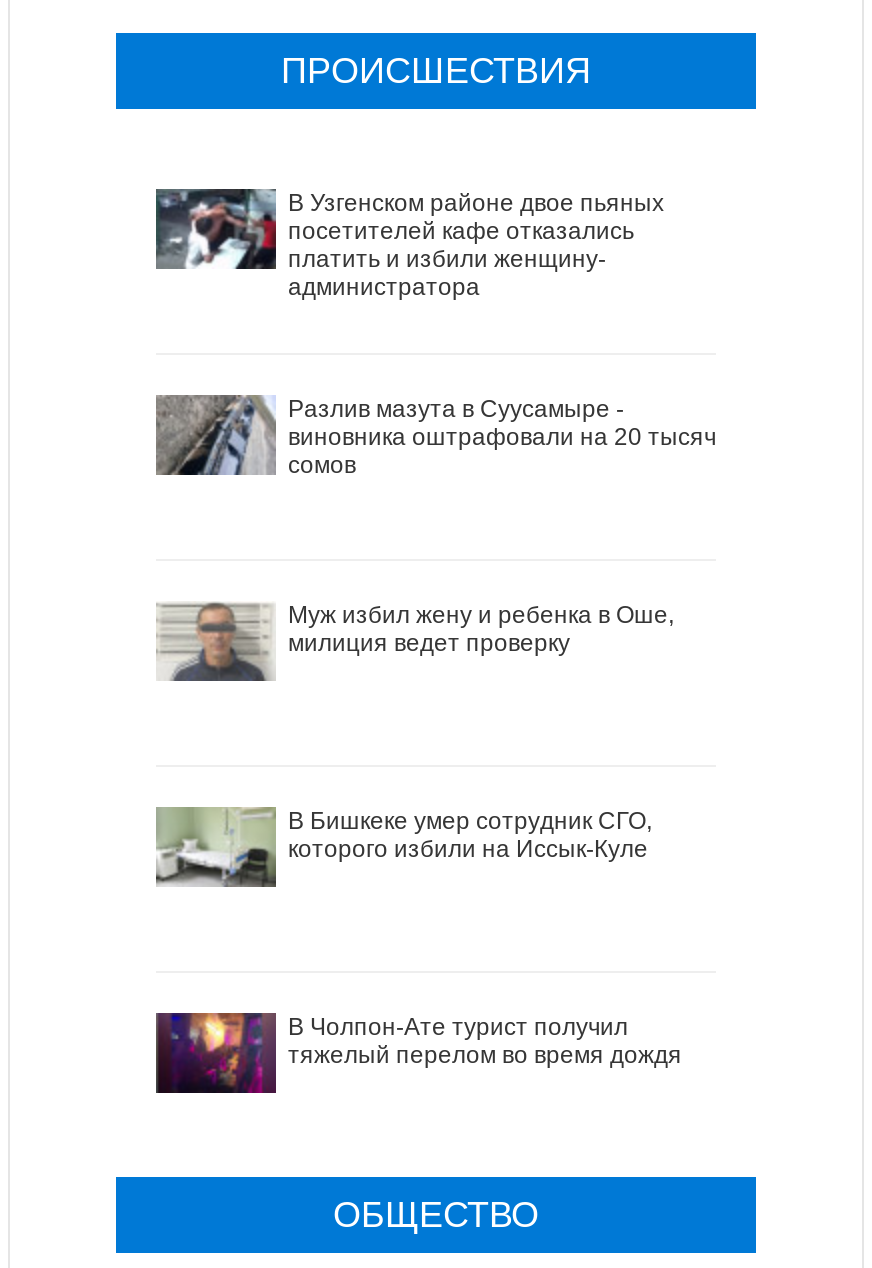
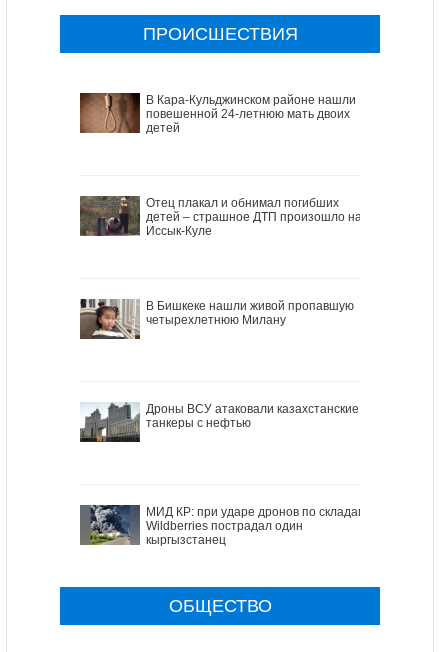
- [image]
- В Узгенском районе двое пьяных
- посетителей кафе отказались
- платить и избили женщину-
- администратора
+ [image]
+ В Кара-Кульджинском районе нашли
+ повешенной 24-летнюю мать двоих
+ детей

- [image]
- Разлив мазута в Суусамыре -
- виновника оштрафовали на 20 тысяч
- сомов
+ [image]
+ Отец плакал и обнимал погибших
+ детей – страшное ДТП произошло на
+ Иссык-Куле

- [image]
- Муж избил жену и ребенка в Оше,
- милиция ведет проверку
+ [image]
+ В Бишкеке нашли живой пропавшую
+ четырехлетнюю Милану

- [image]
- В Бишкеке умер сотрудник СГО,
- которого избили на Иссык-Куле
+ [image]
+ Дроны ВСУ атаковали казахстанские
+ танкеры с нефтью

- [image]
- В Чолпон-Ате турист получил
- тяжелый перелом во время дождя
+ [image]
+ МИД КР: при ударе дронов по складам
+ Wildberries пострадал один
+ кыргызстанец
